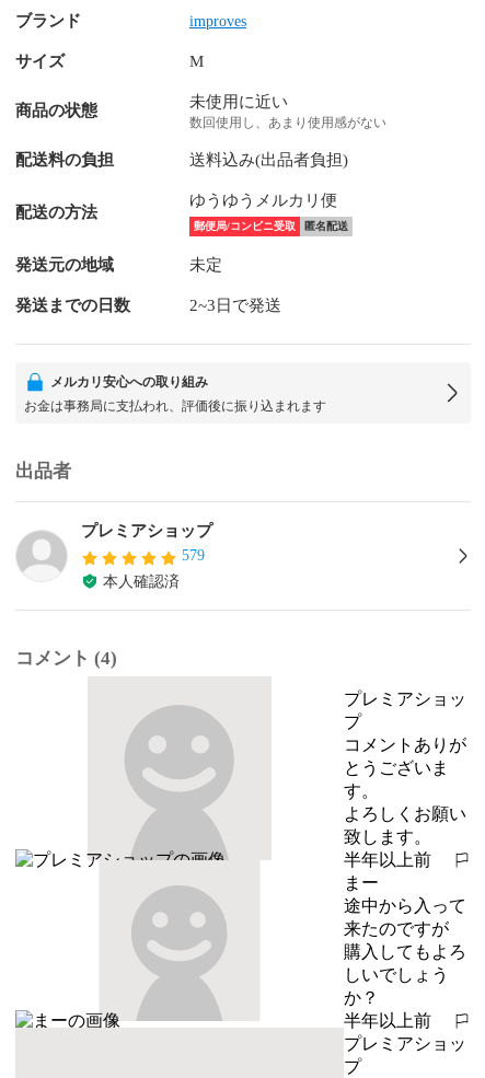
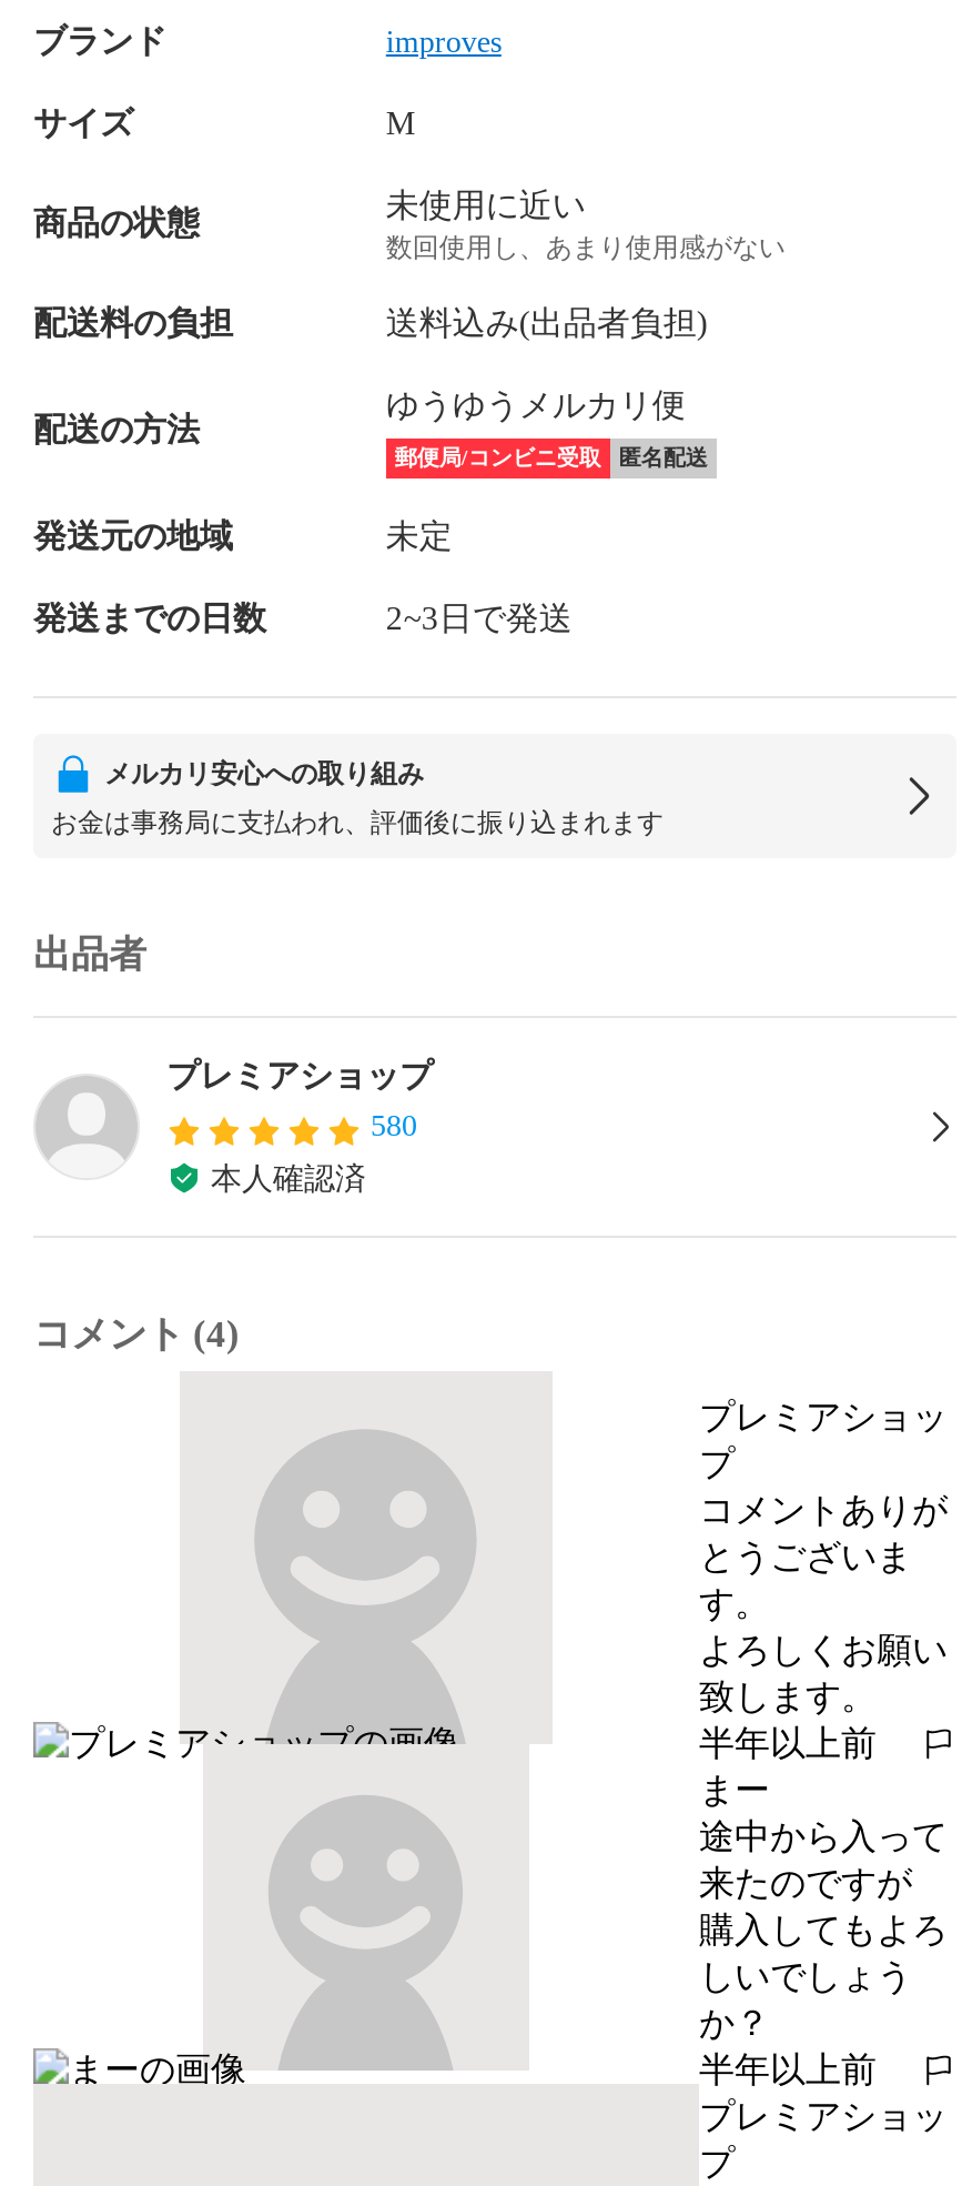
- 579
+ 580
